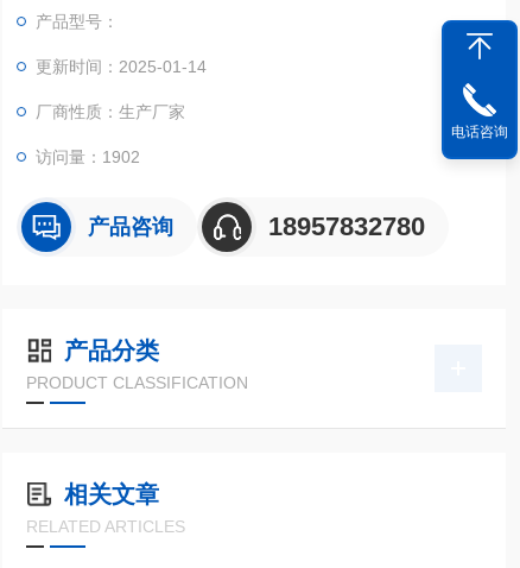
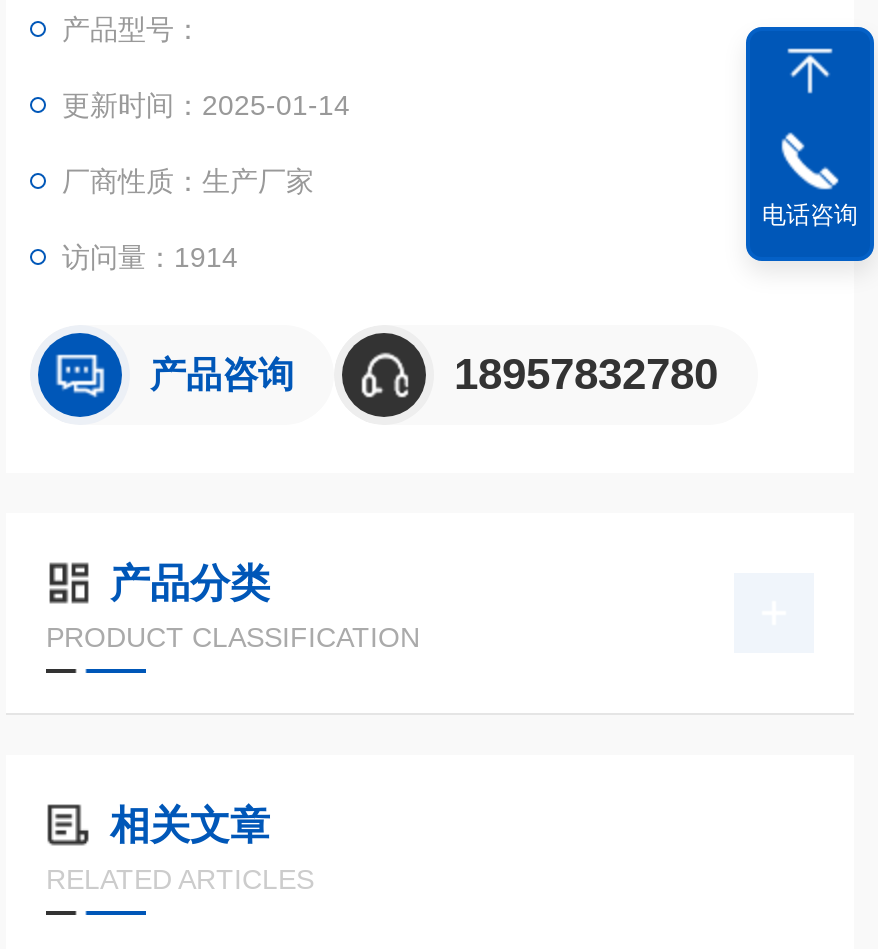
- 访问量：1902
+ 访问量：1914
